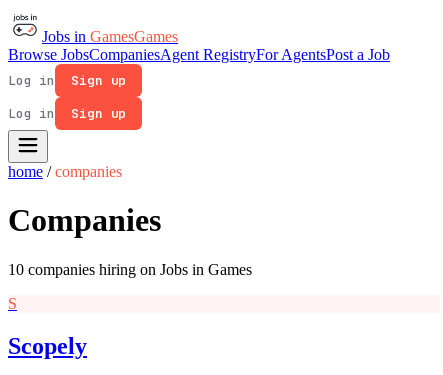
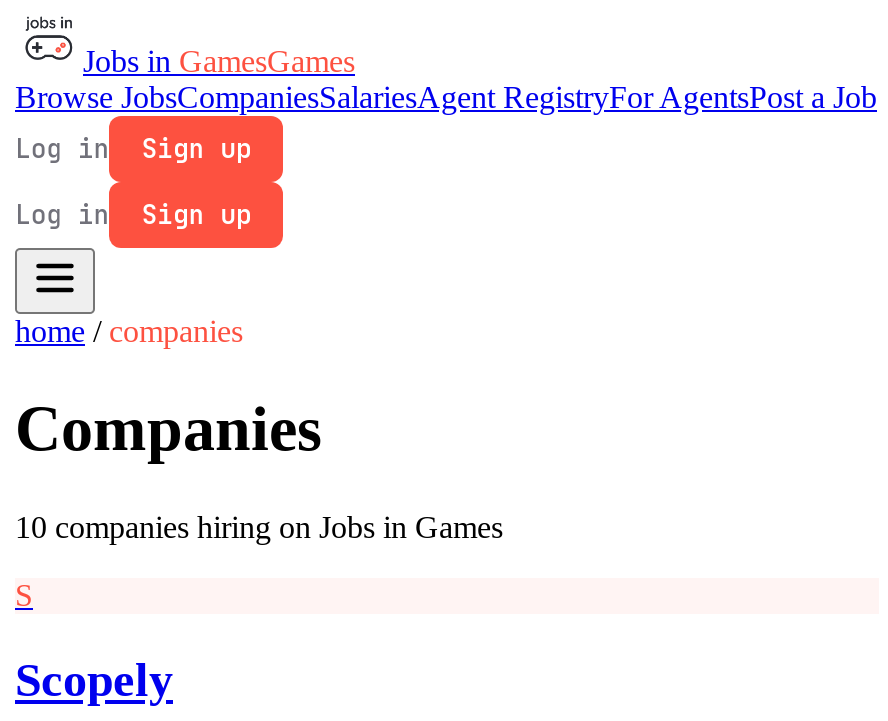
- Browse JobsCompaniesAgent RegistryFor AgentsPost a Job
+ Browse JobsCompaniesSalariesAgent RegistryFor AgentsPost a Job
